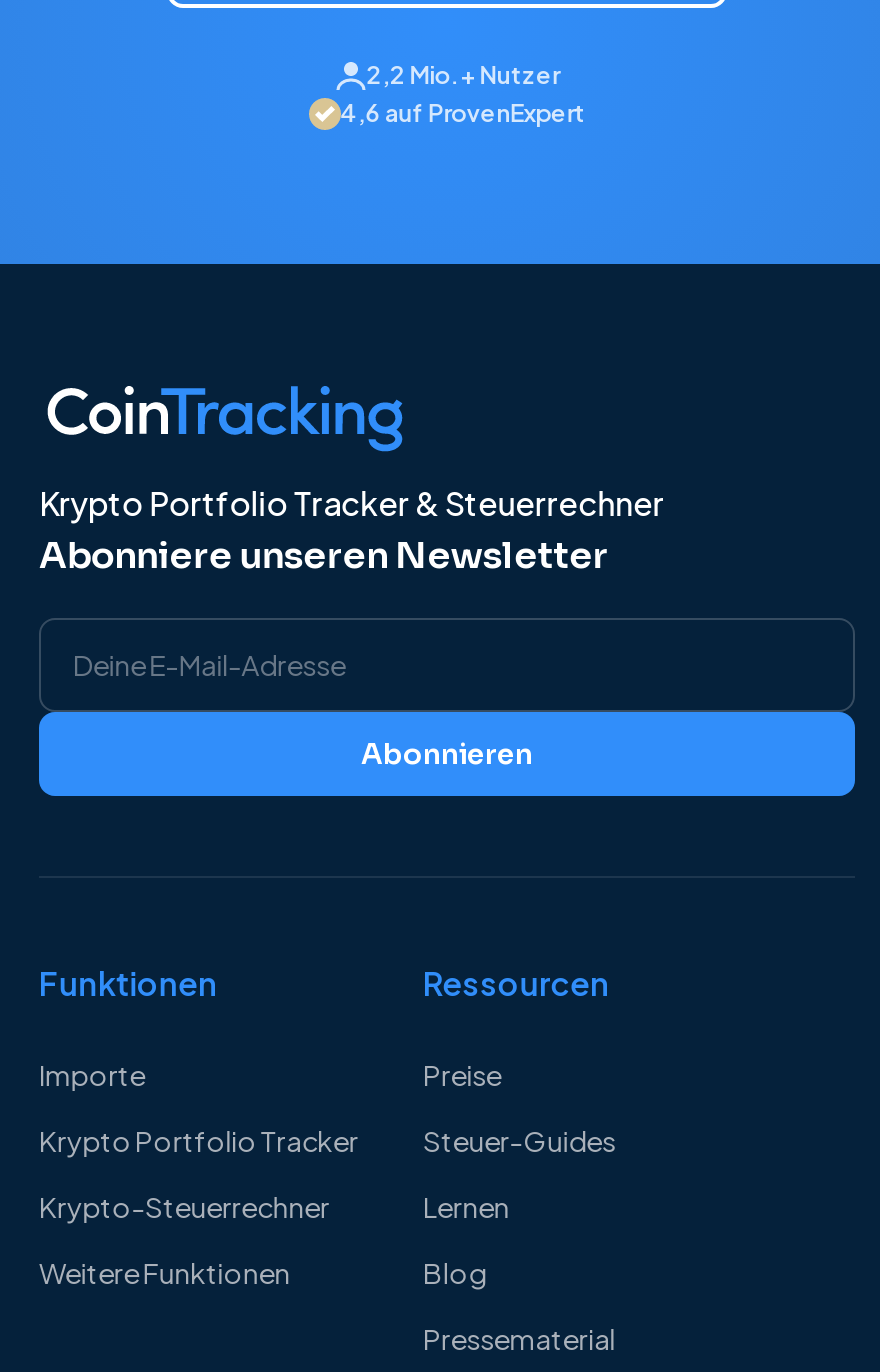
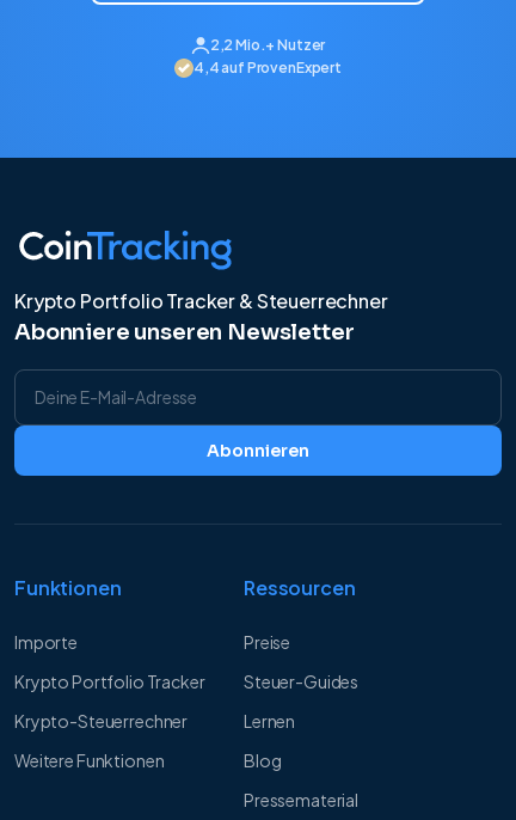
- 4,6 auf ProvenExpert
+ 4,4 auf ProvenExpert
